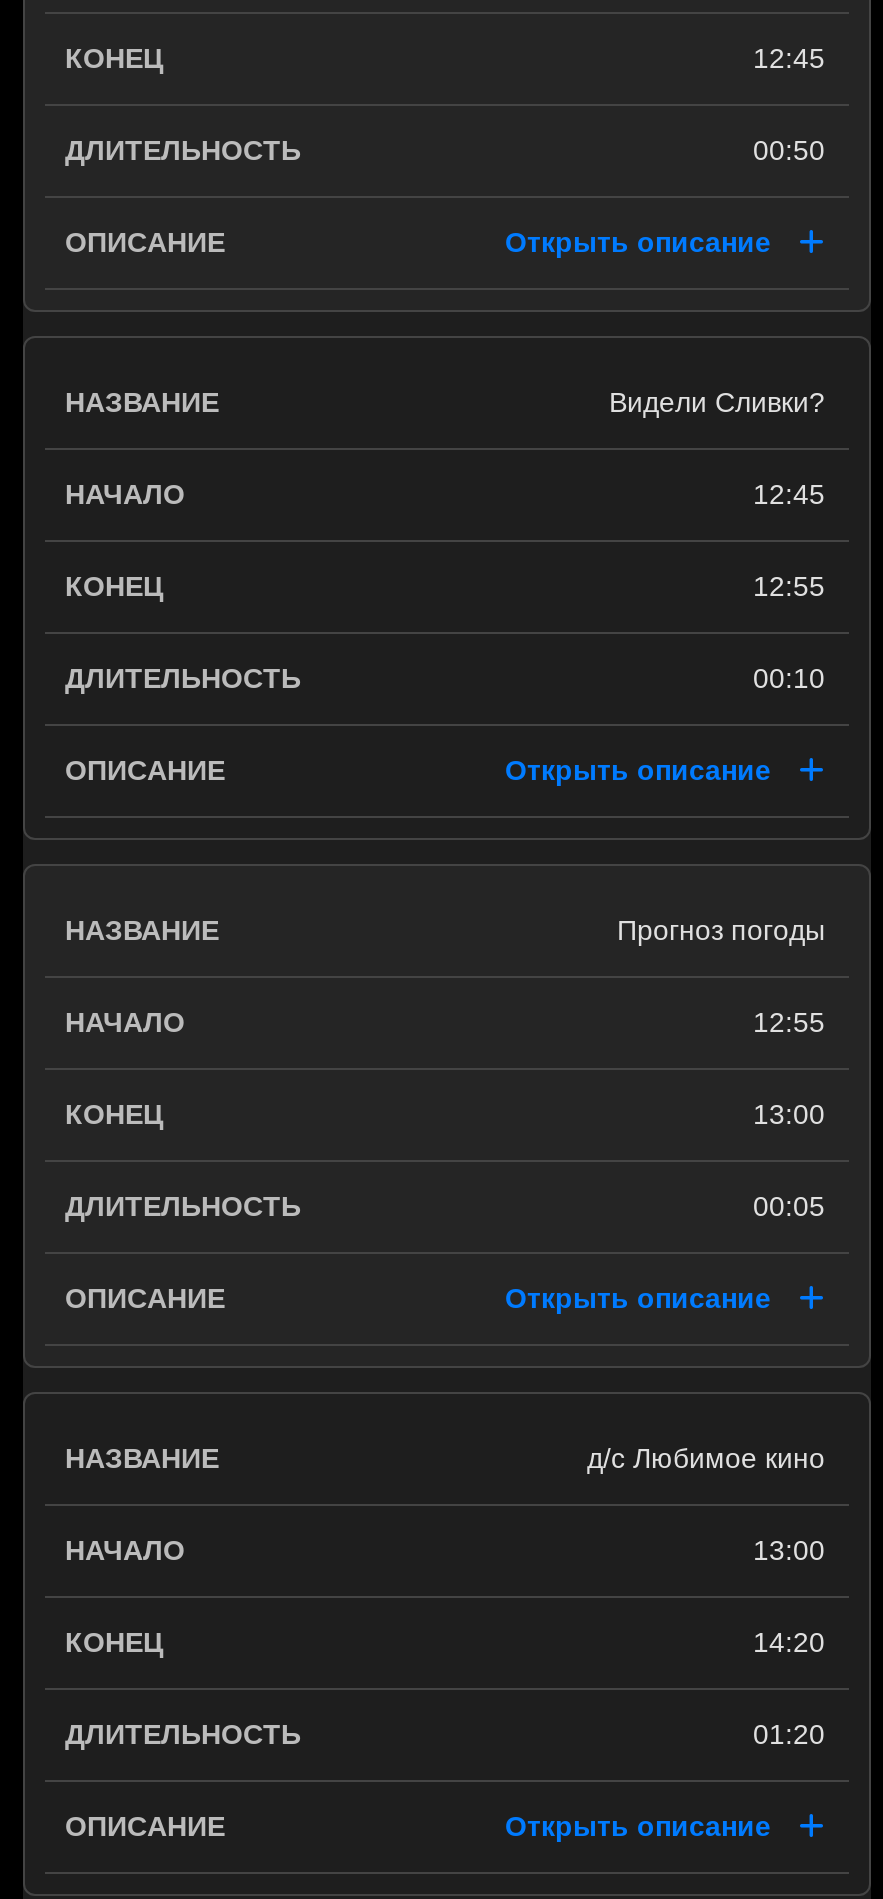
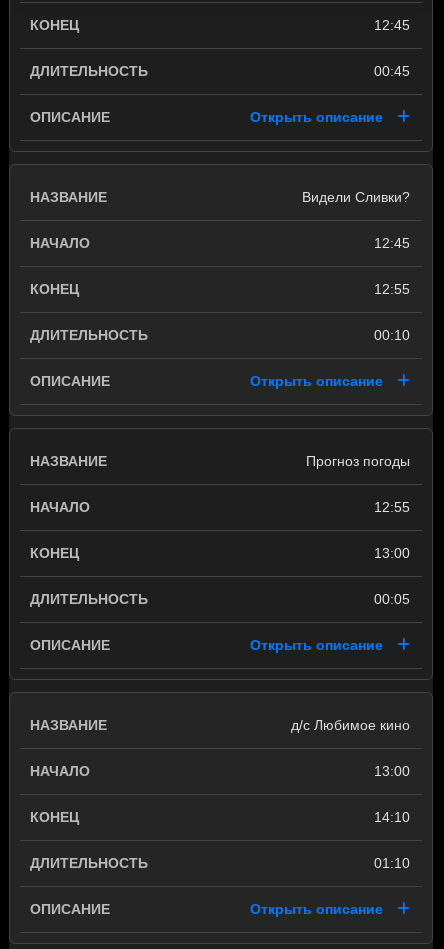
- 00:50
+ 00:45

- 14:20
+ 14:10

- 01:20
+ 01:10
